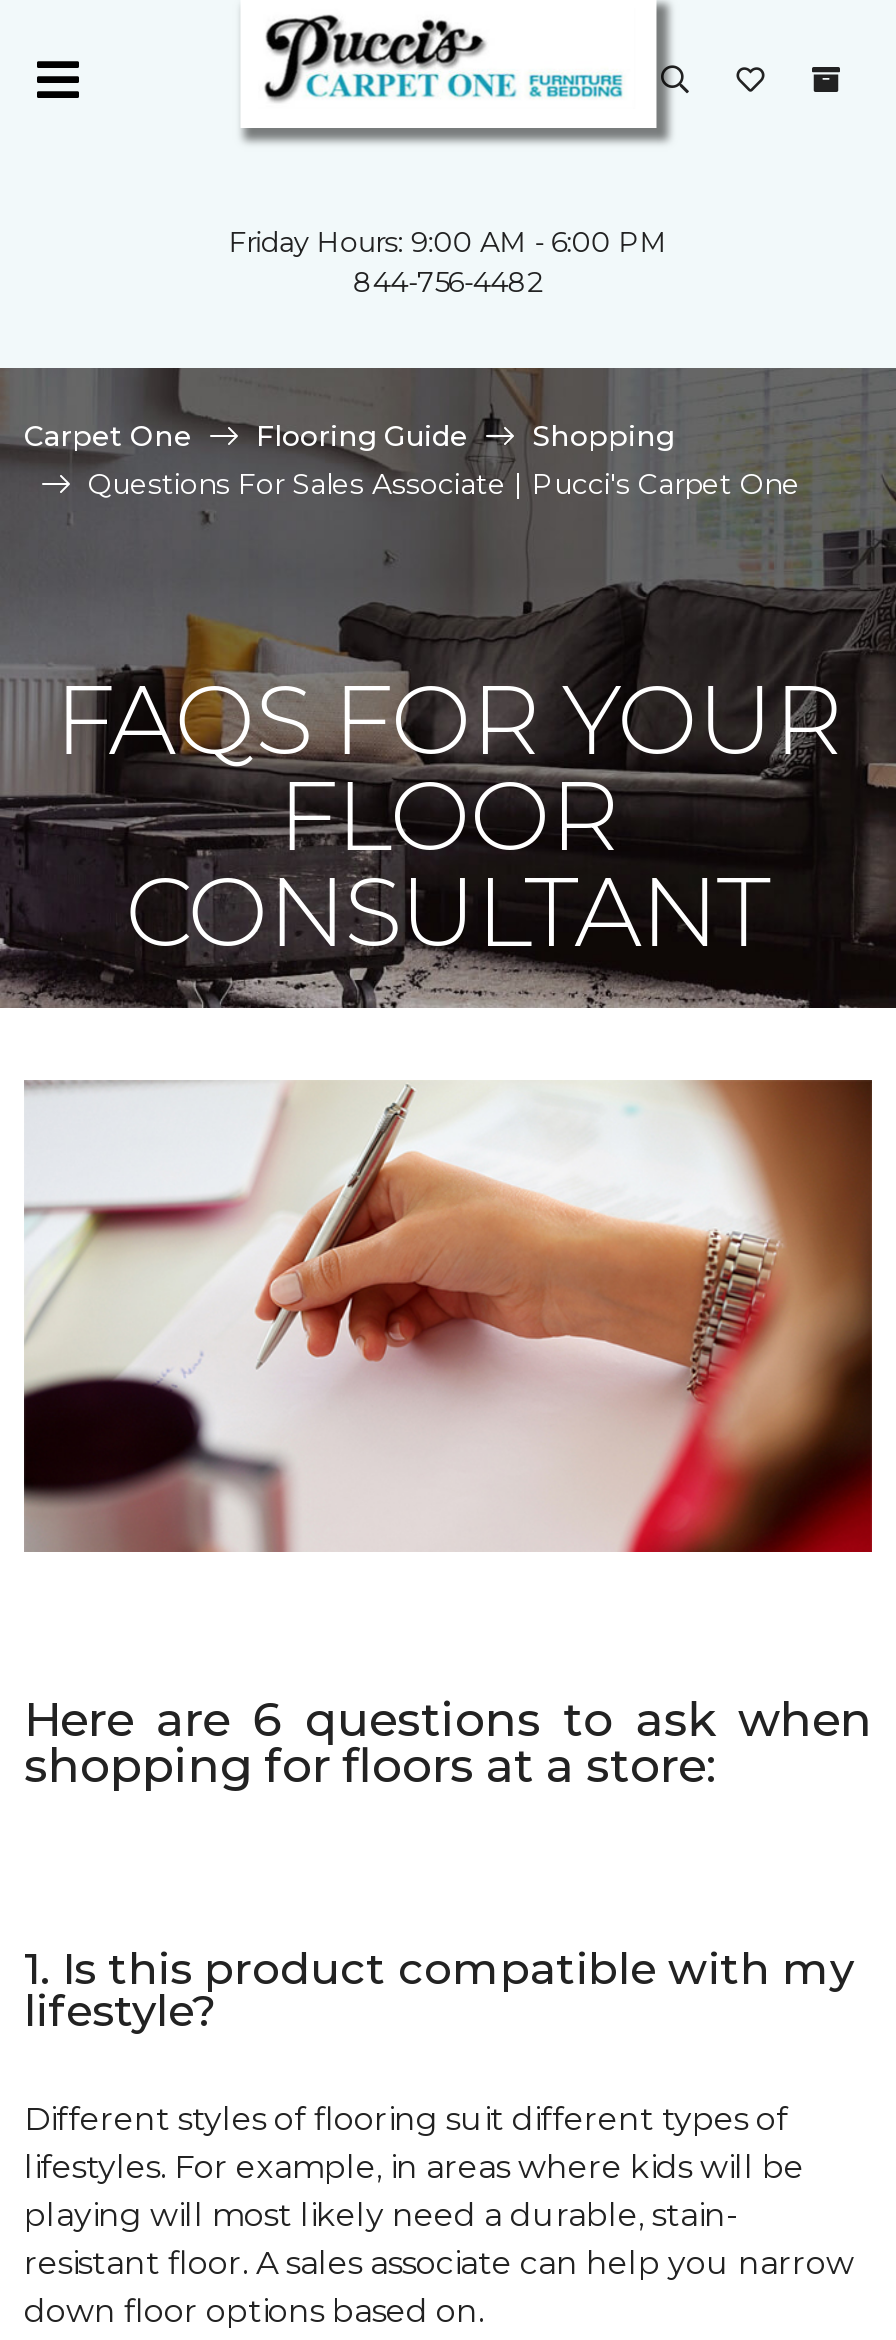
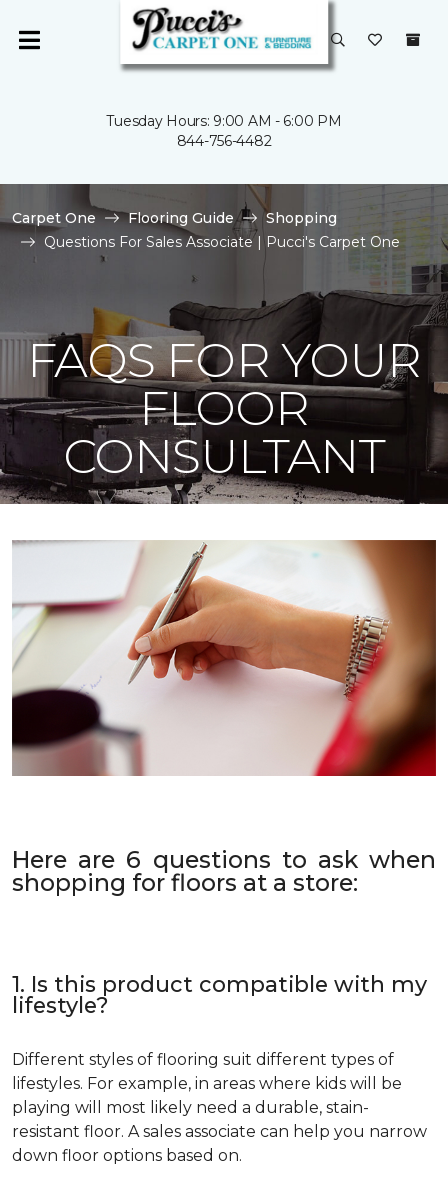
- Friday Hours: 9:00 AM - 6:00 PM
+ Tuesday Hours: 9:00 AM - 6:00 PM
